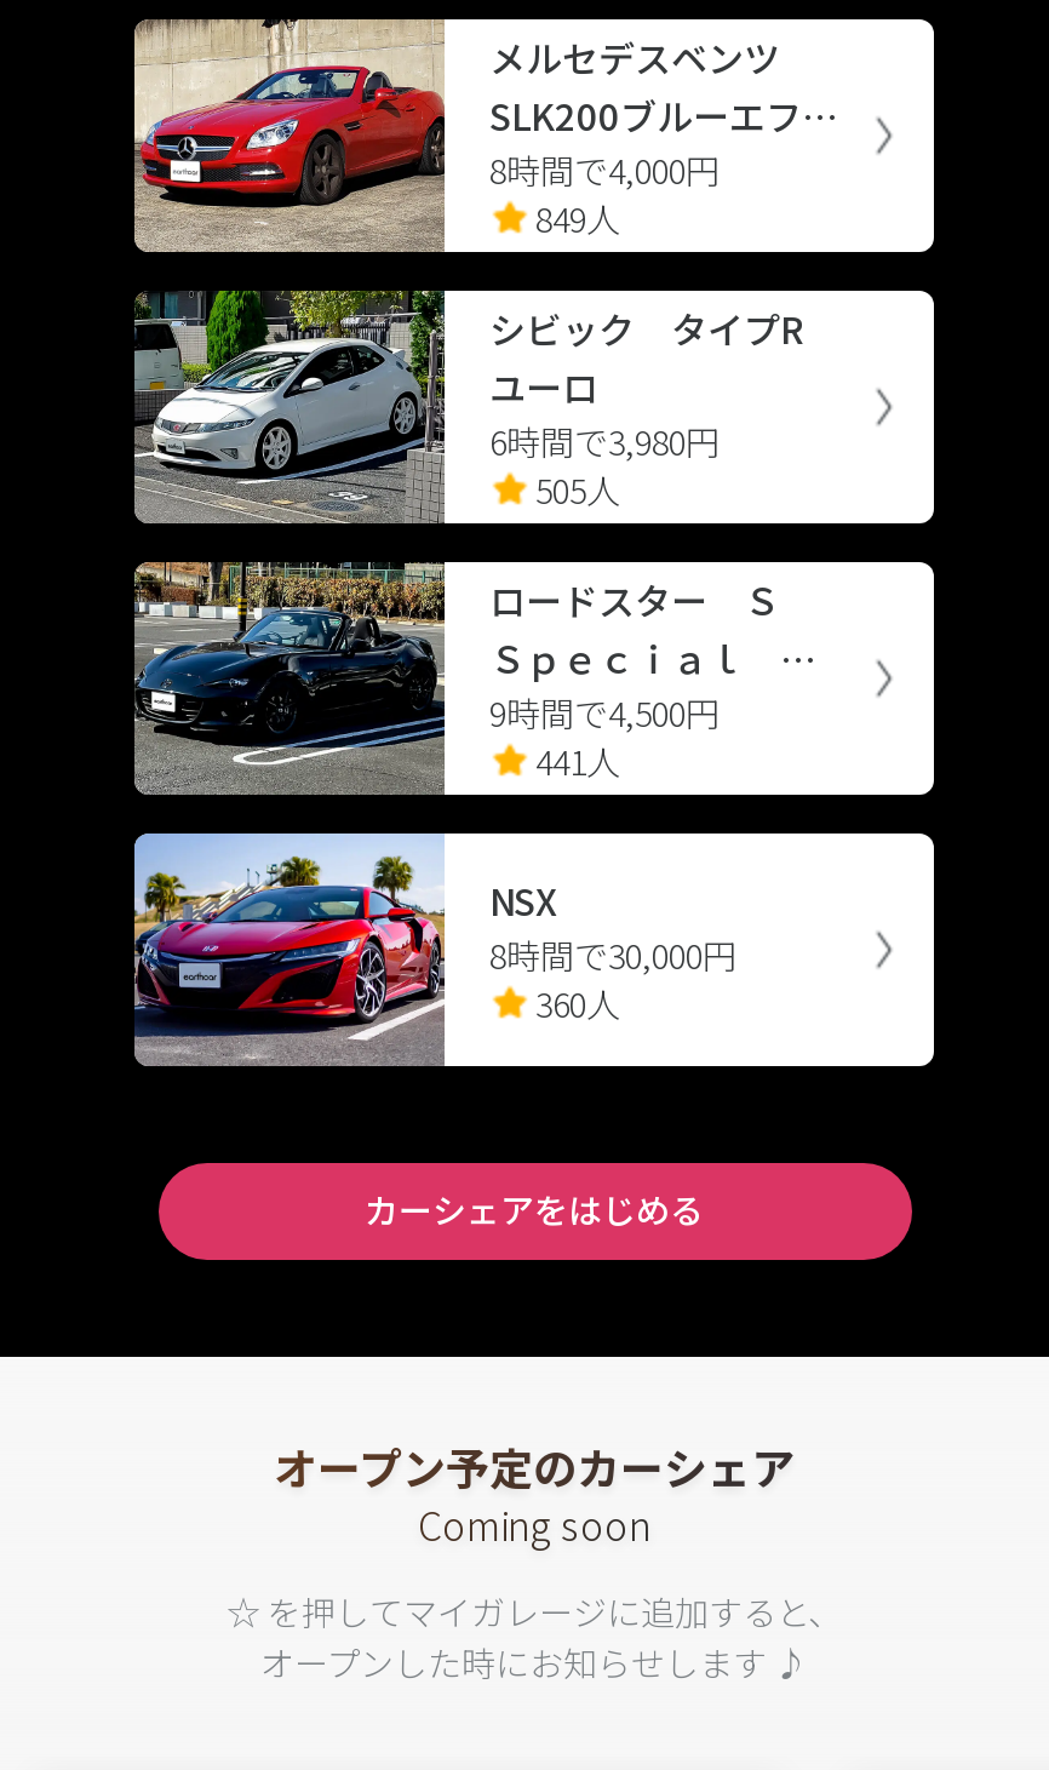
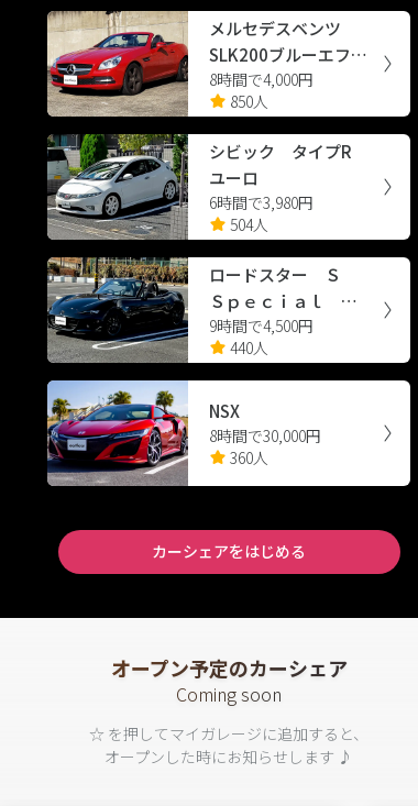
- 849人
+ 850人

- 505人
+ 504人

- 441人
+ 440人
